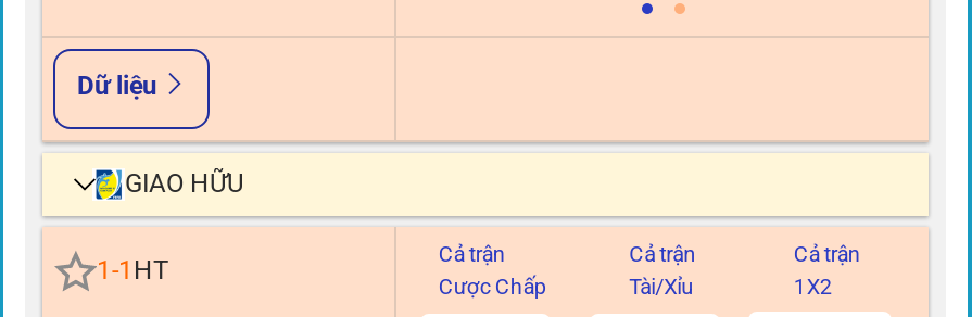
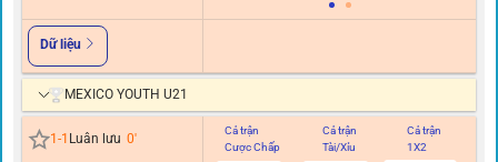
- GIAO HỮU
+ MEXICO YOUTH U21

- 1 - 1 HT
+ 1 - 1 Luân lưu 0
